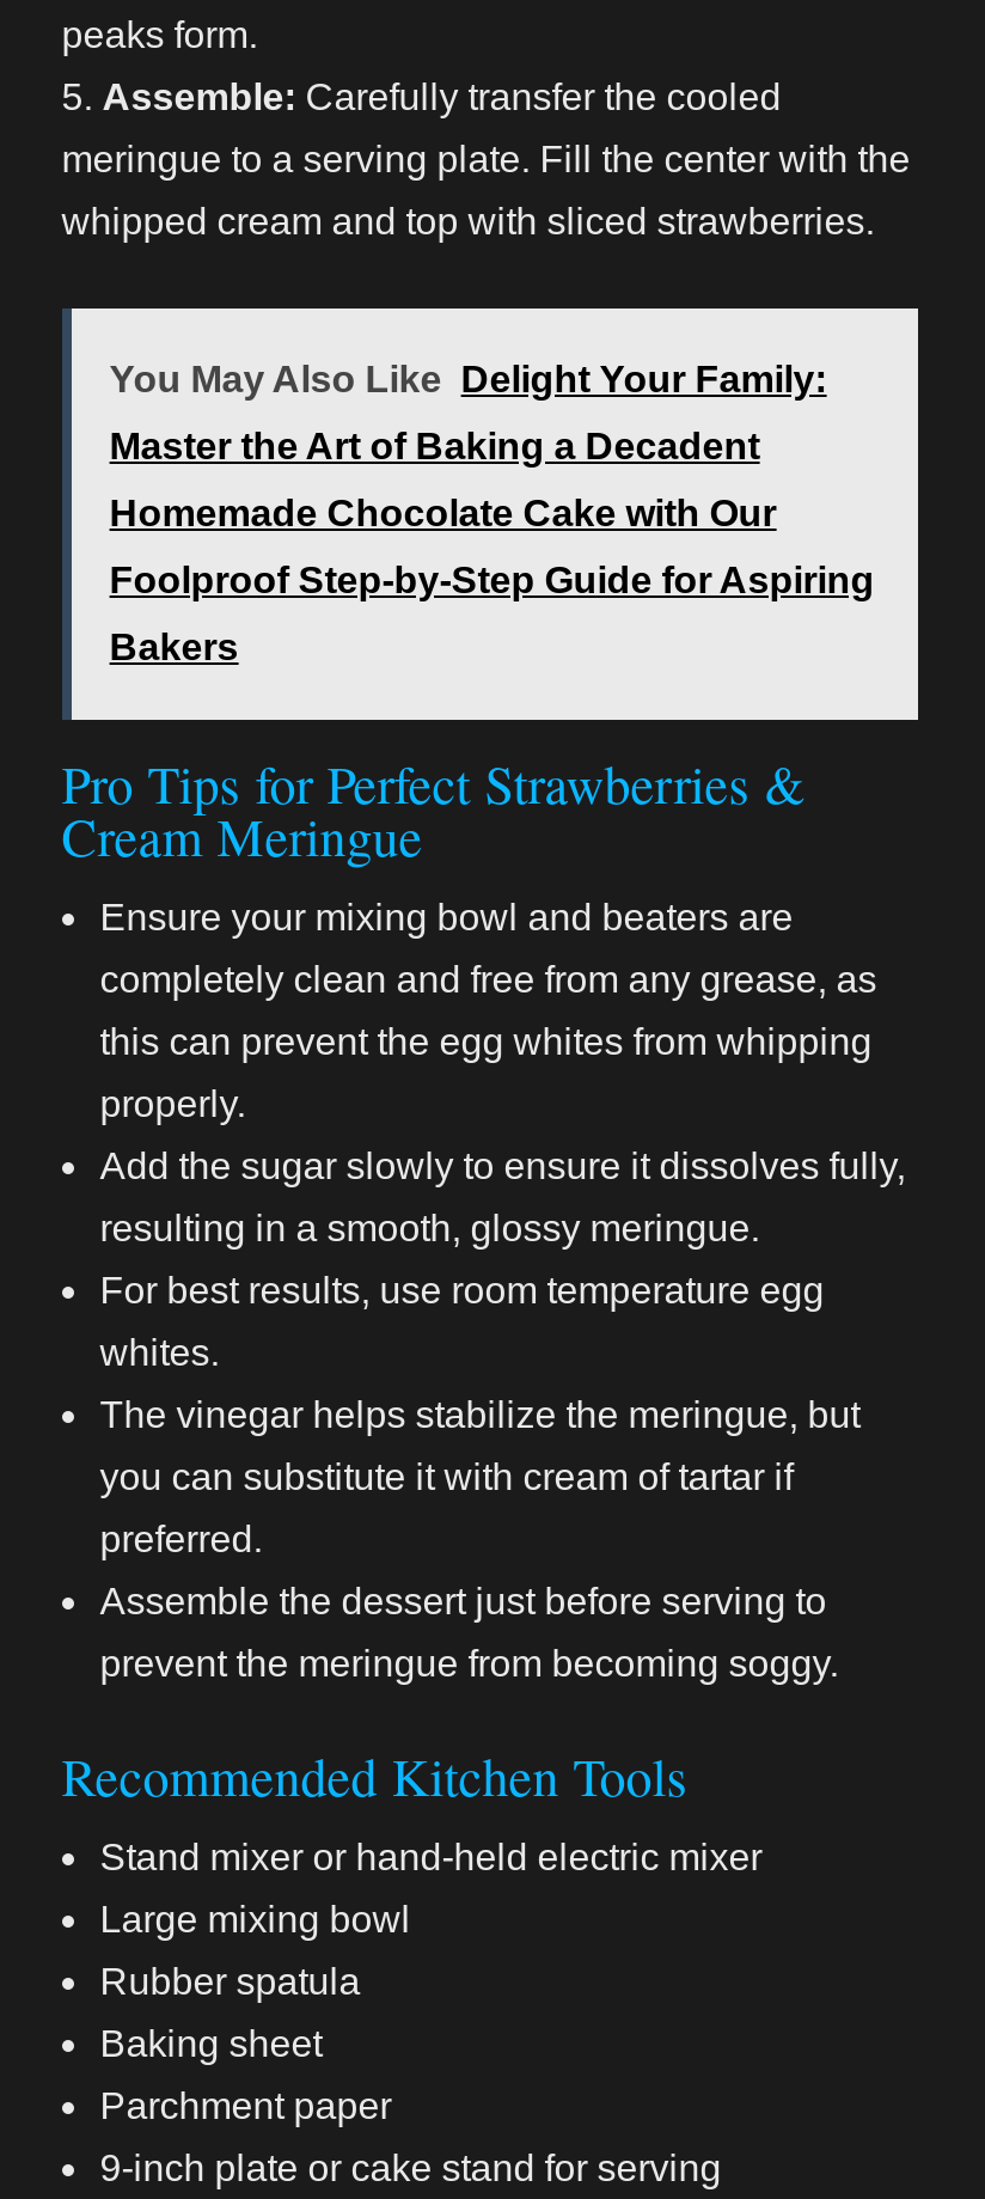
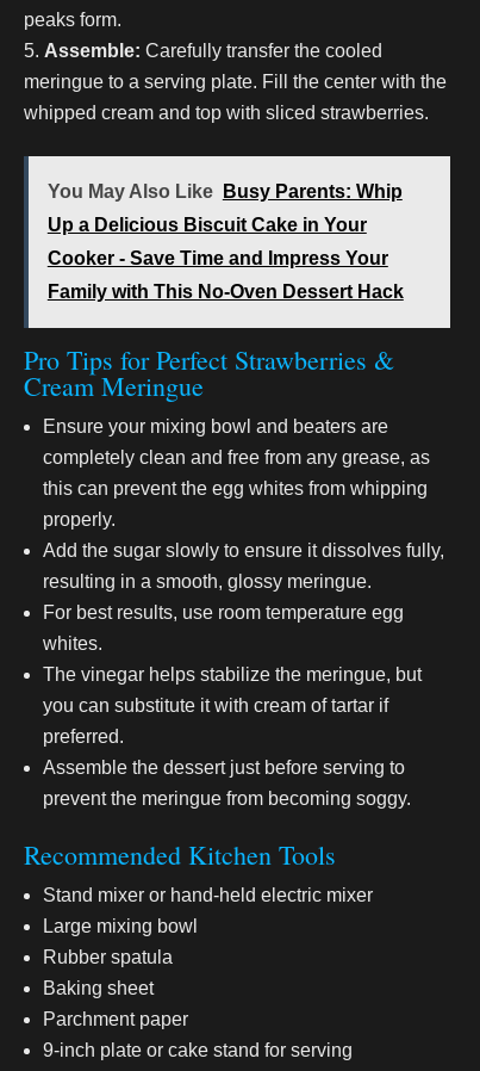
- You May Also Like Delight Your Family:
- Master the Art of Baking a Decadent
- Homemade Chocolate Cake with Our
- Foolproof Step-by-Step Guide for Aspiring
- Bakers
+ You May Also Like Busy Parents: Whip
+ Up a Delicious Biscuit Cake in Your
+ Cooker - Save Time and Impress Your
+ Family with This No-Oven Dessert Hack
